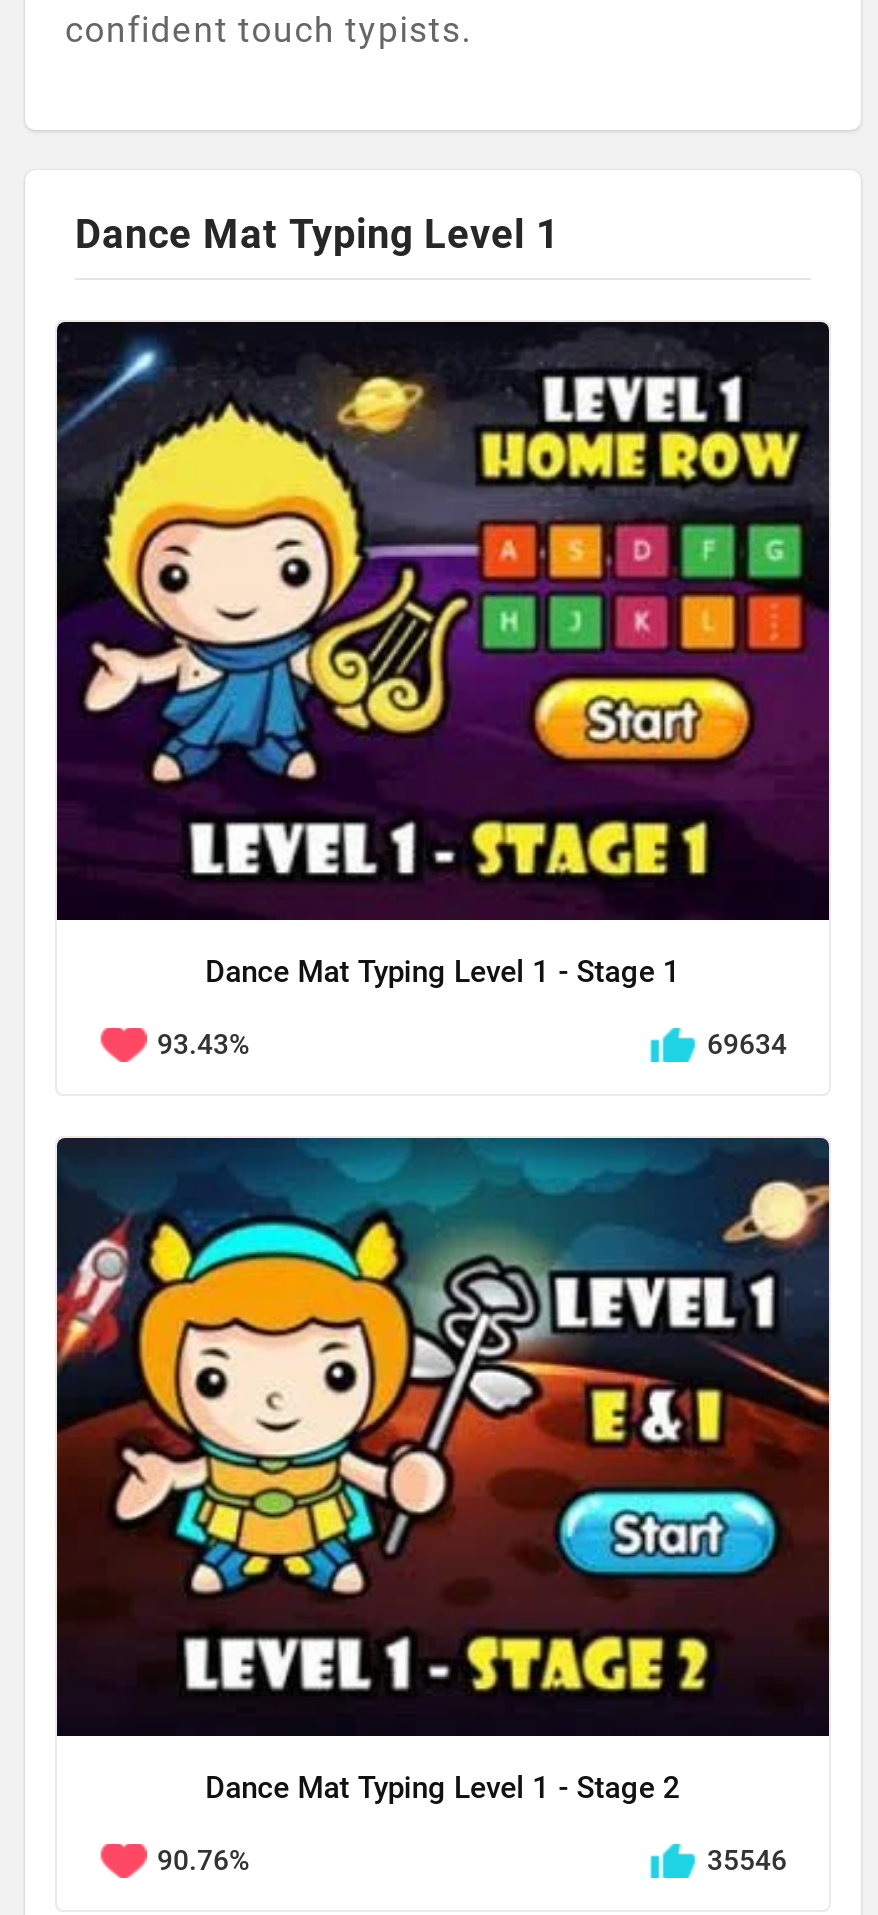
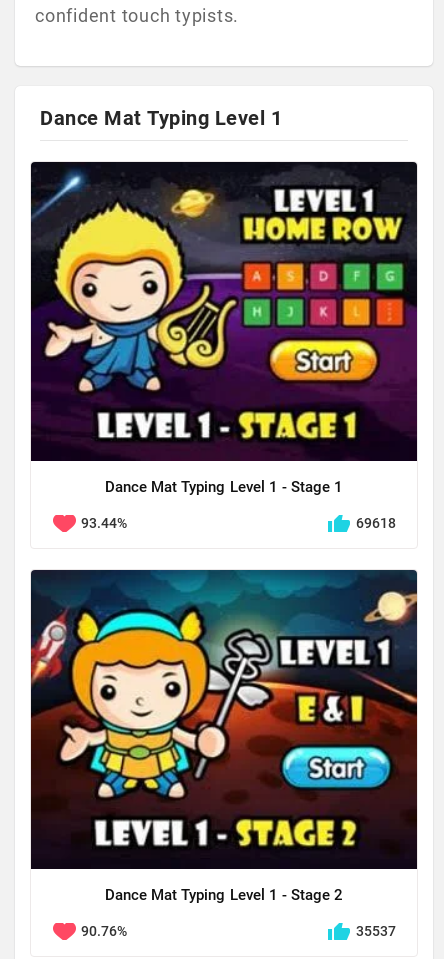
- 93.43%
+ 93.44%

- 69634
+ 69618

- 35546
+ 35537
